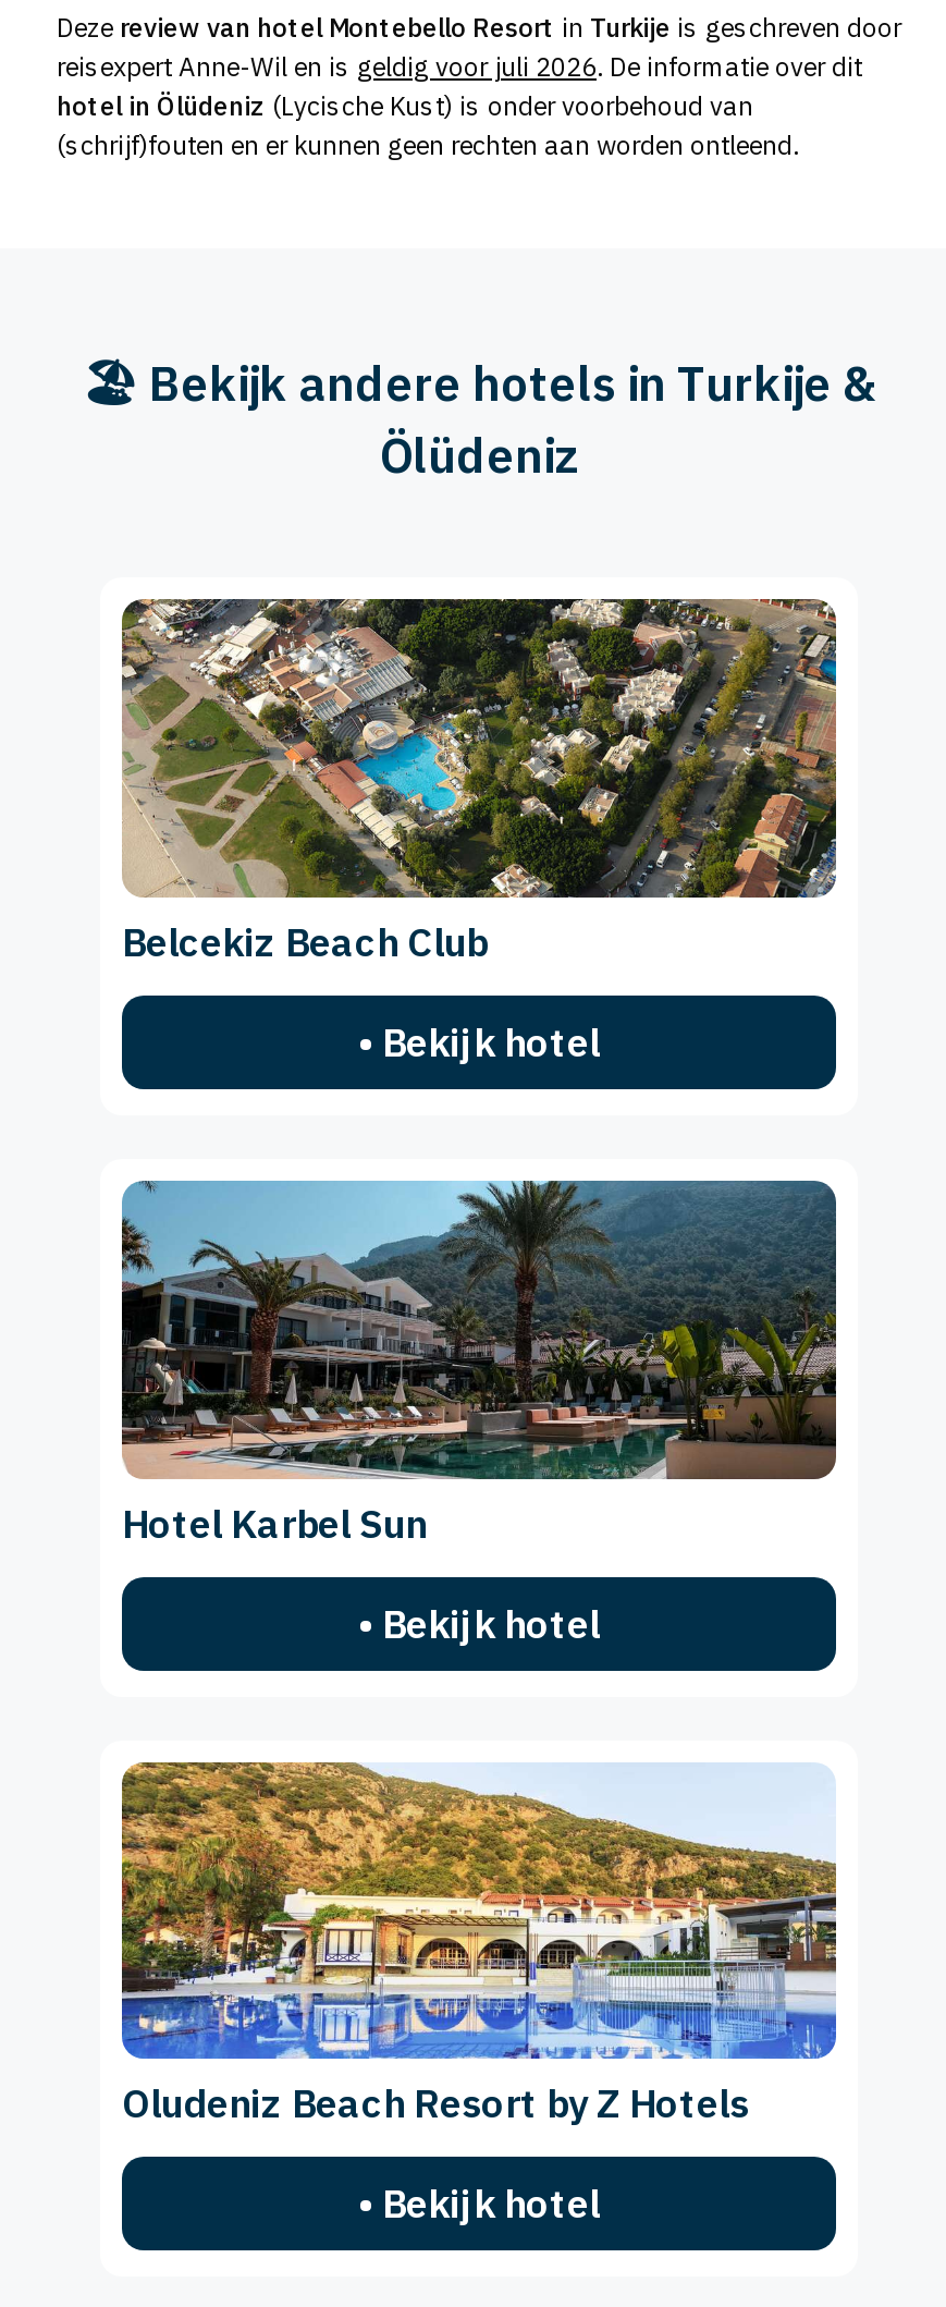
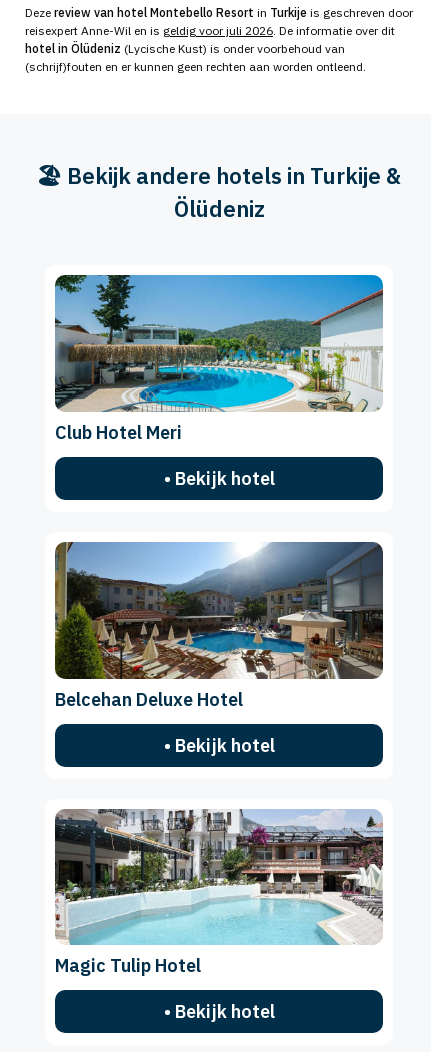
- [image]
- Belcekiz Beach Club
+ [image]
+ Club Hotel Meri

- [image]
- Hotel Karbel Sun
+ [image]
+ Belcehan Deluxe Hotel

- [image]
- Oludeniz Beach Resort by Z Hotels
+ [image]
+ Magic Tulip Hotel
